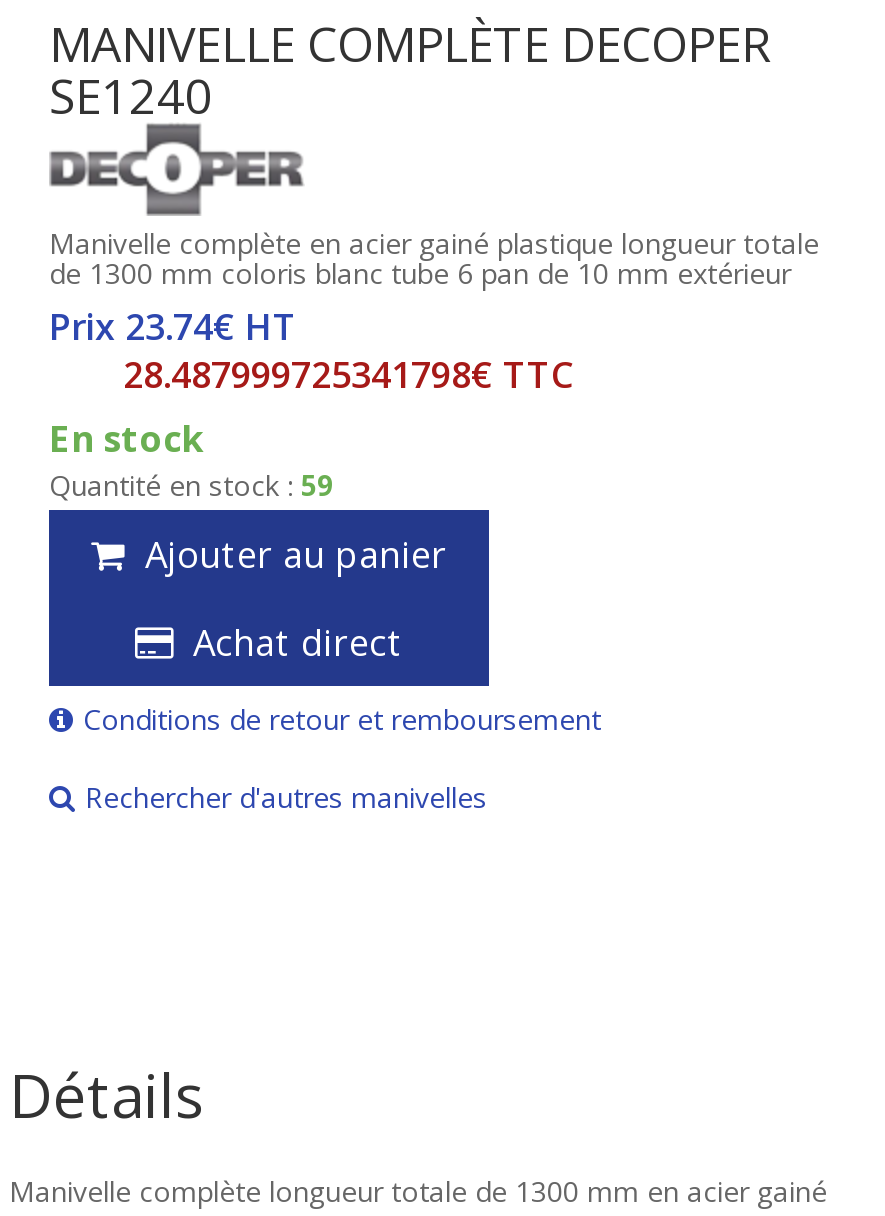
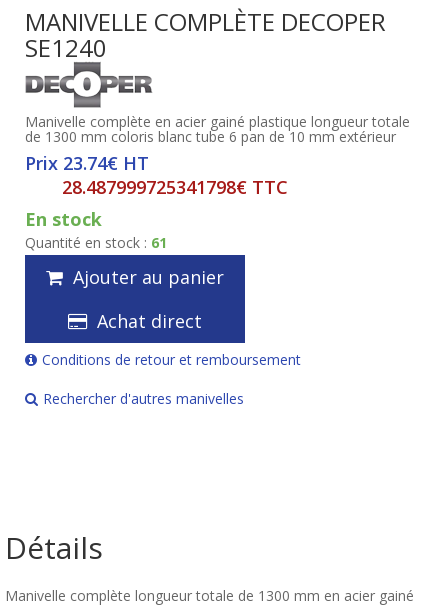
- Quantité en stock : 59
+ Quantité en stock : 61
